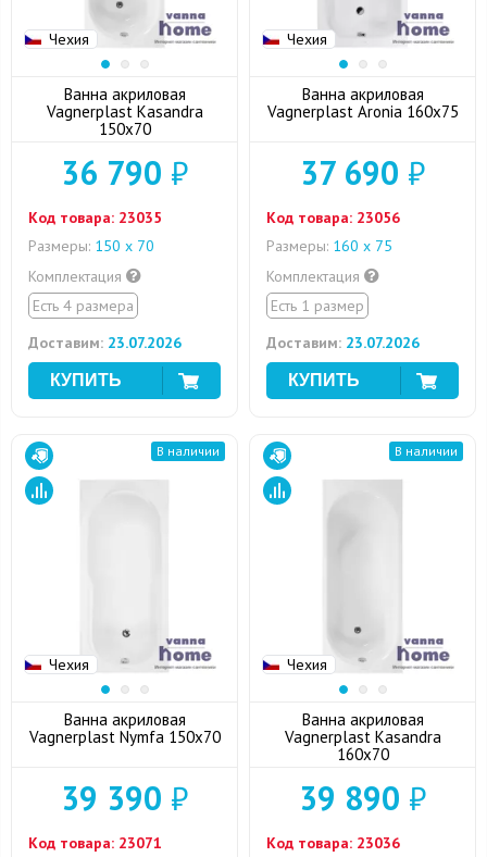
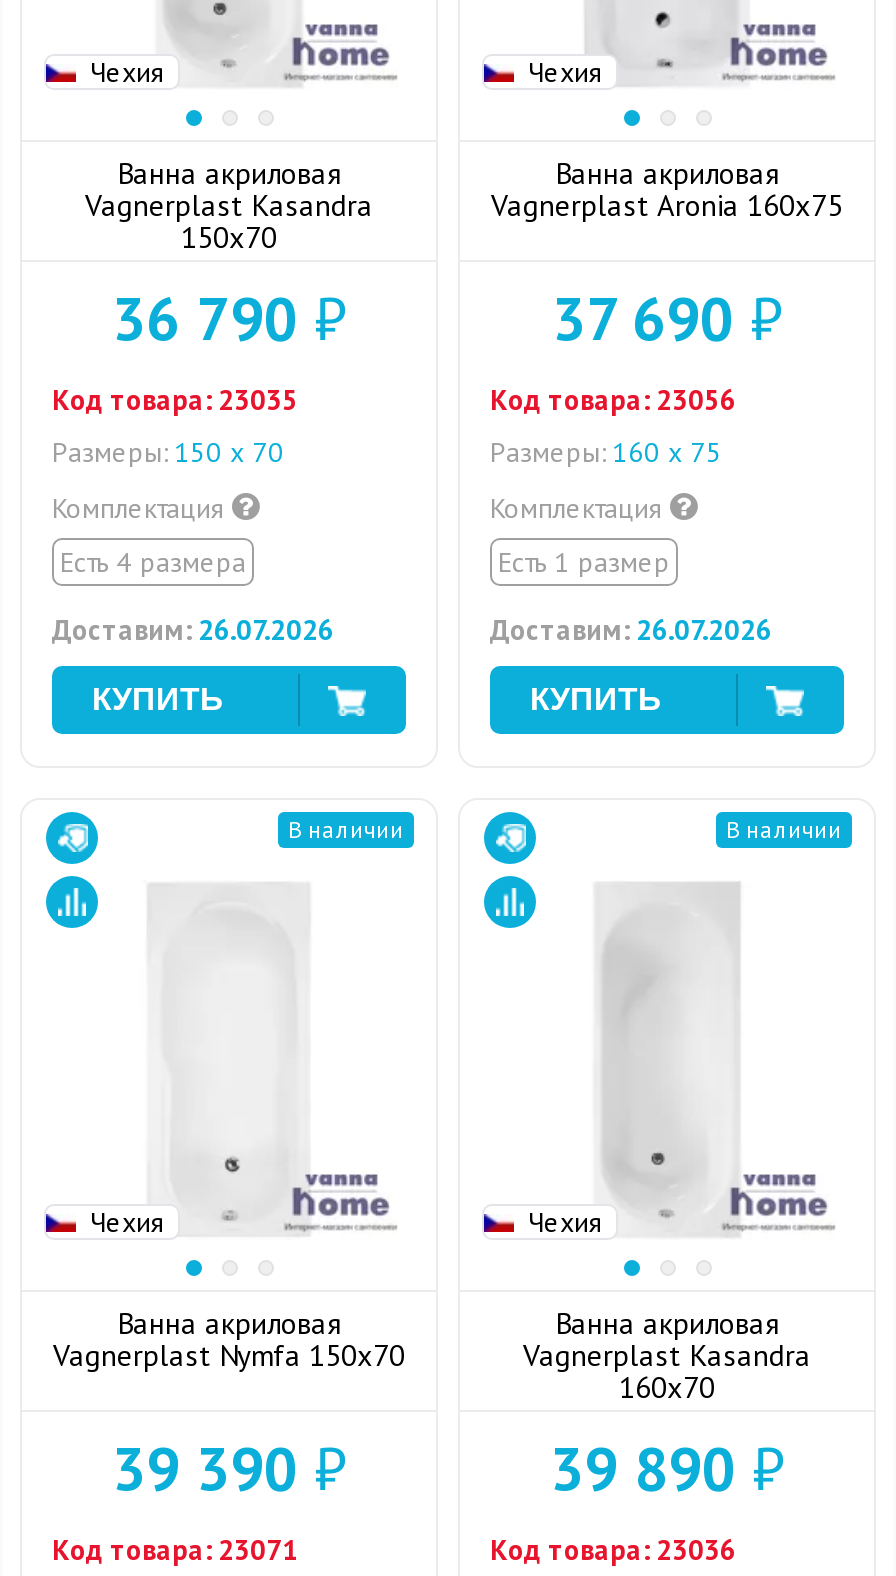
- Доставим: 23.07.2026
+ Доставим: 26.07.2026

- Доставим: 23.07.2026
+ Доставим: 26.07.2026
